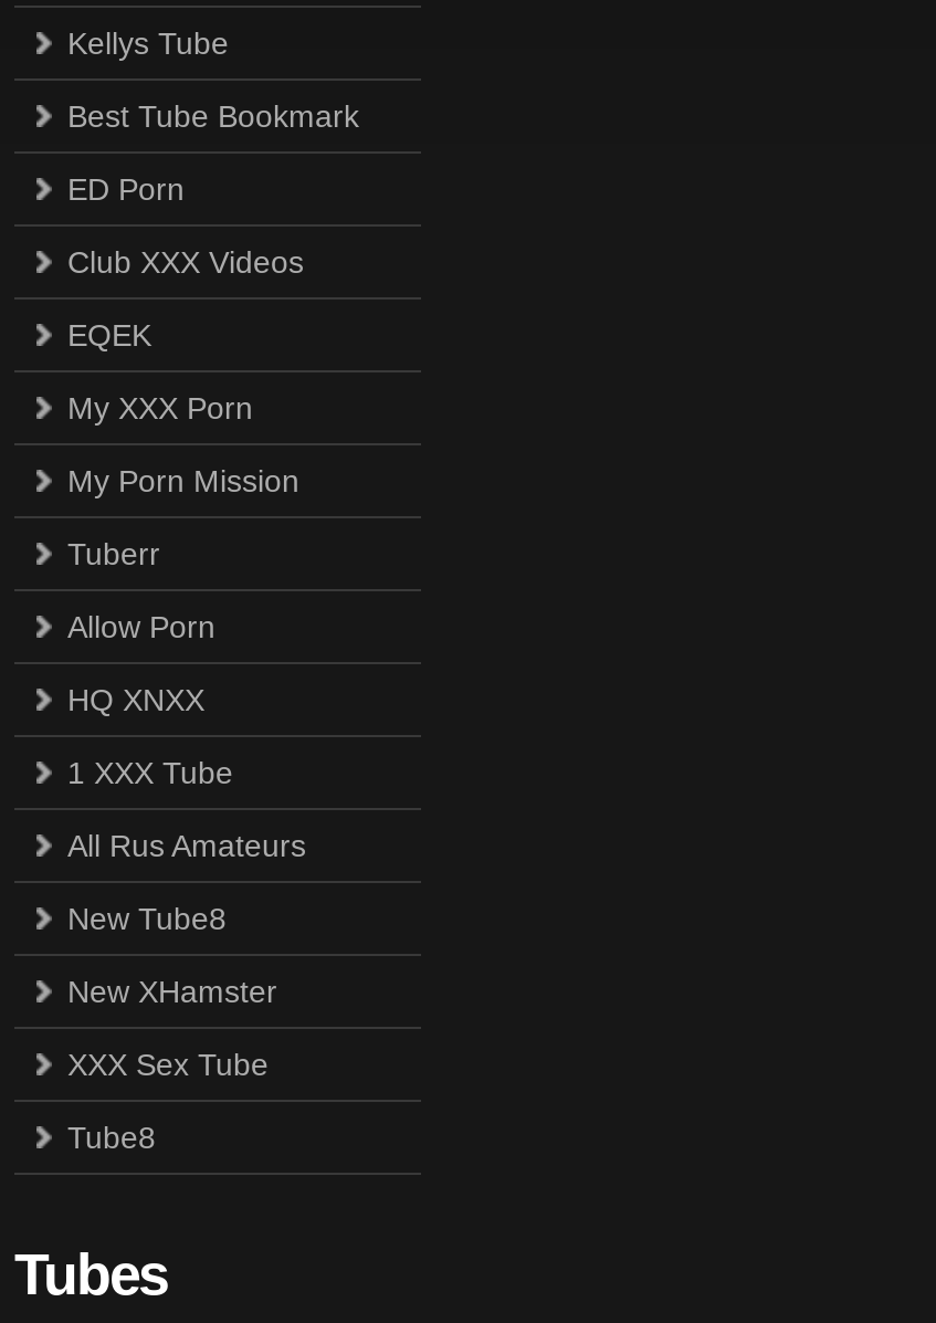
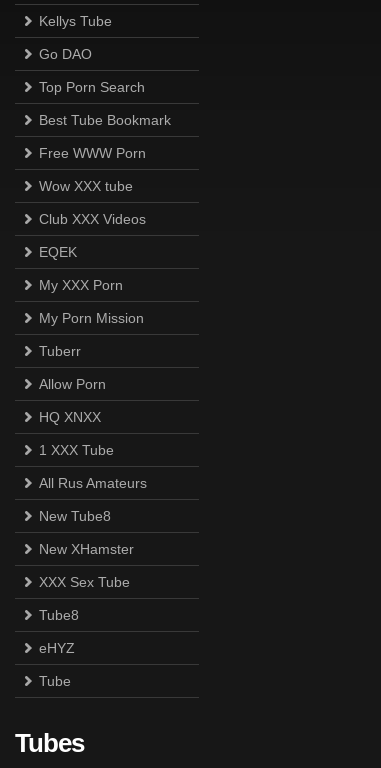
+ Go DAO
+ Top Porn Search

- ED Porn
+ Free WWW Porn
+ Wow XXX tube

+ eHYZ
+ Tube
